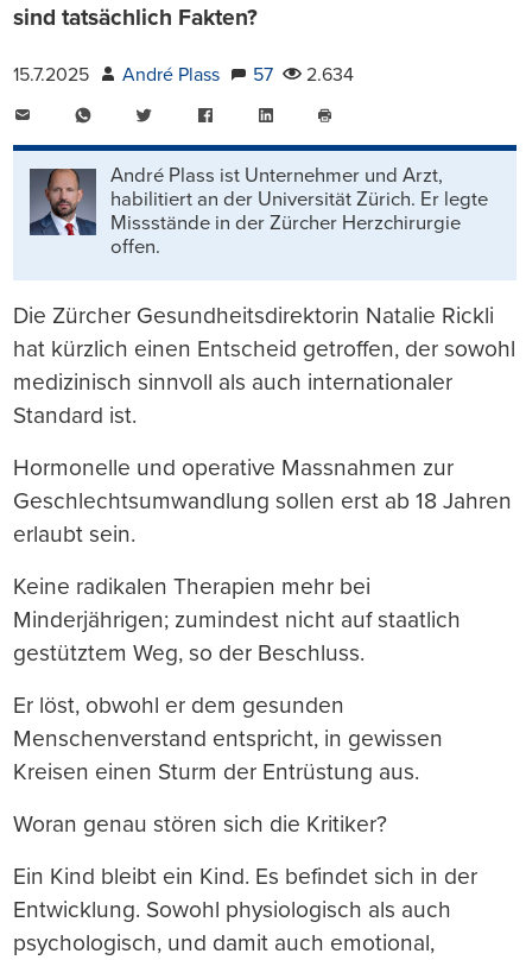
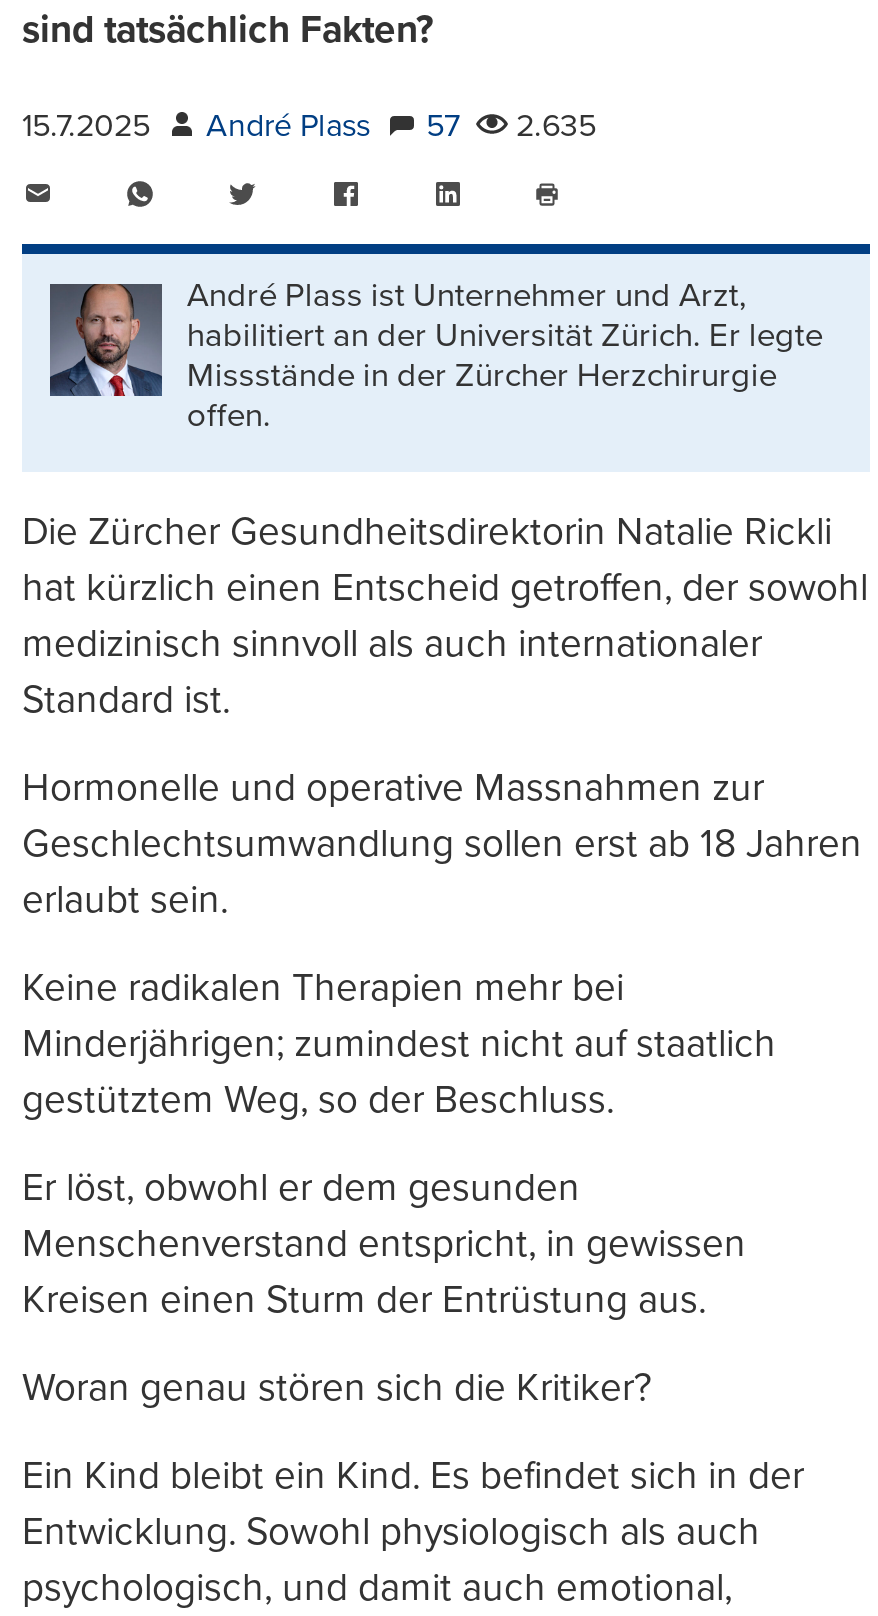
- 15.7.2025 André Plass 57 2.634
+ 15.7.2025 André Plass 57 2.635
